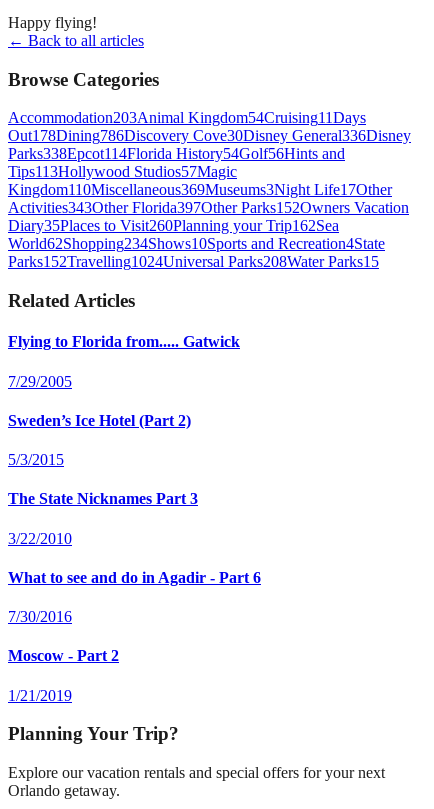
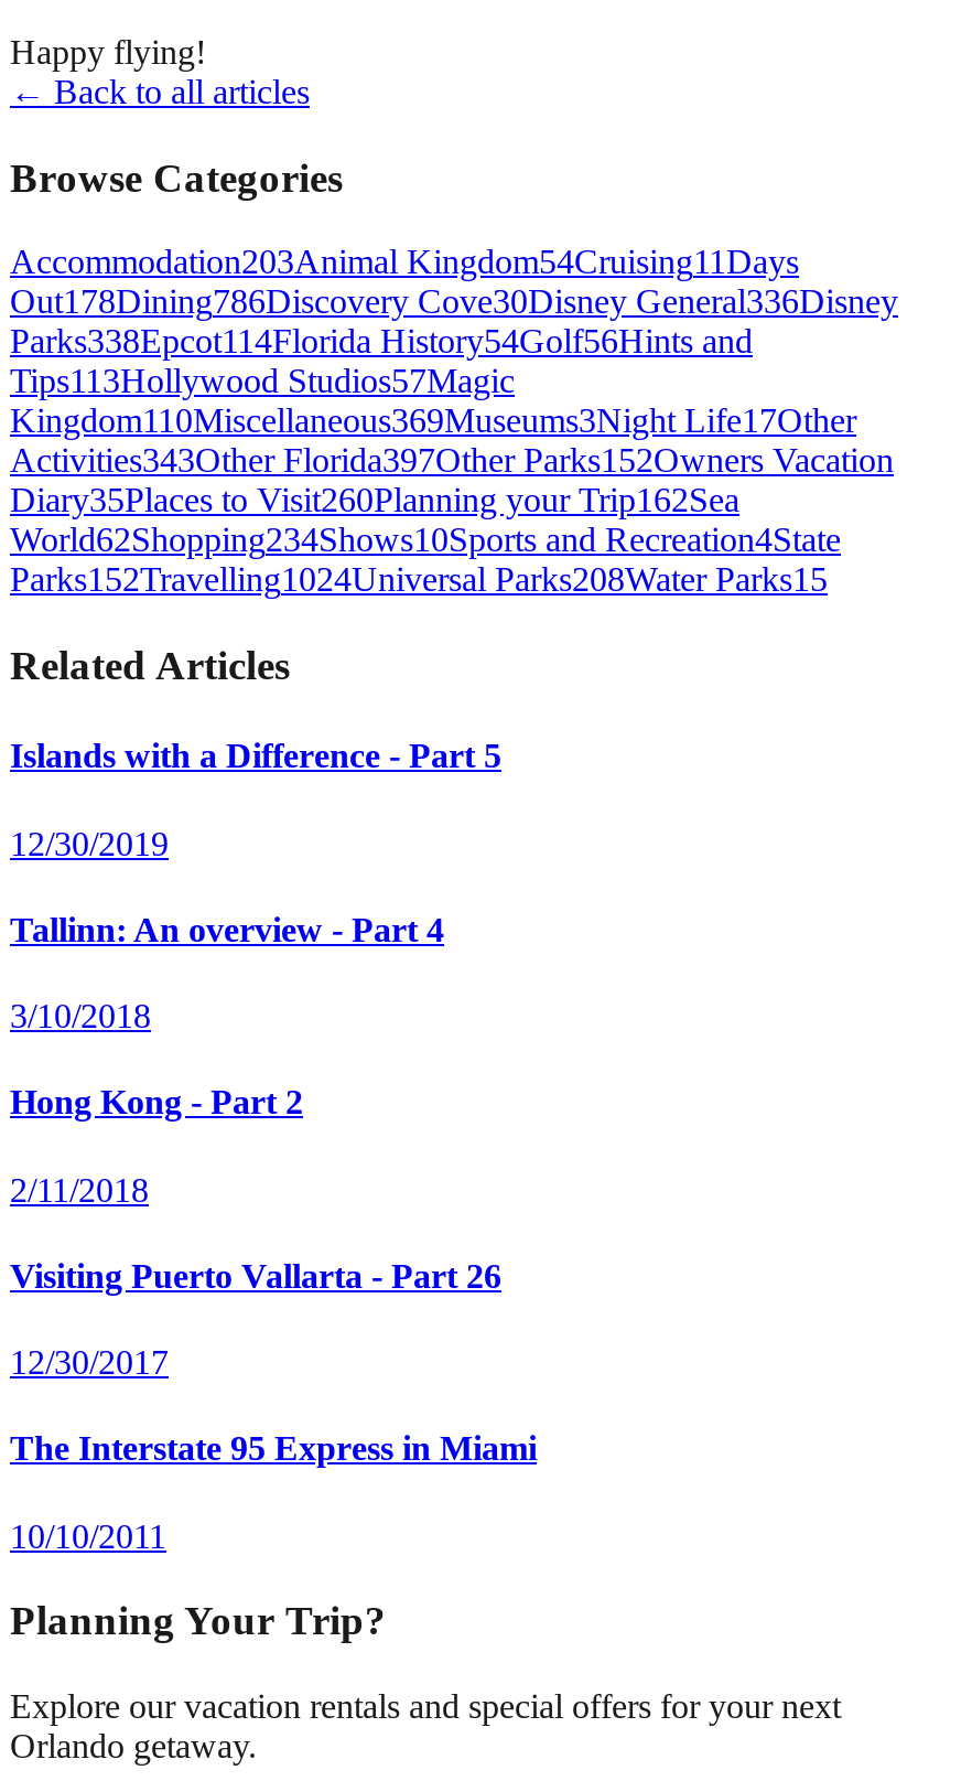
- Flying to Florida from..... Gatwick
+ Islands with a Difference - Part 5

- 7/29/2005
+ 12/30/2019

- Sweden’s Ice Hotel (Part 2)
+ Tallinn: An overview - Part 4

- 5/3/2015
+ 3/10/2018

- The State Nicknames Part 3
+ Hong Kong - Part 2

- 3/22/2010
+ 2/11/2018

- What to see and do in Agadir - Part 6
+ Visiting Puerto Vallarta - Part 26

- 7/30/2016
+ 12/30/2017

- Moscow - Part 2
+ The Interstate 95 Express in Miami

- 1/21/2019
+ 10/10/2011
